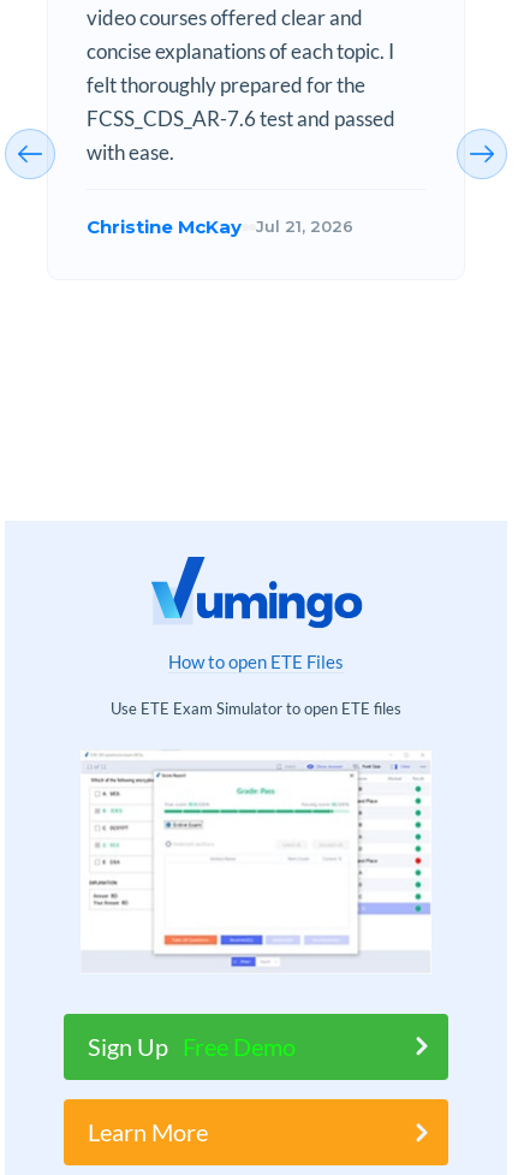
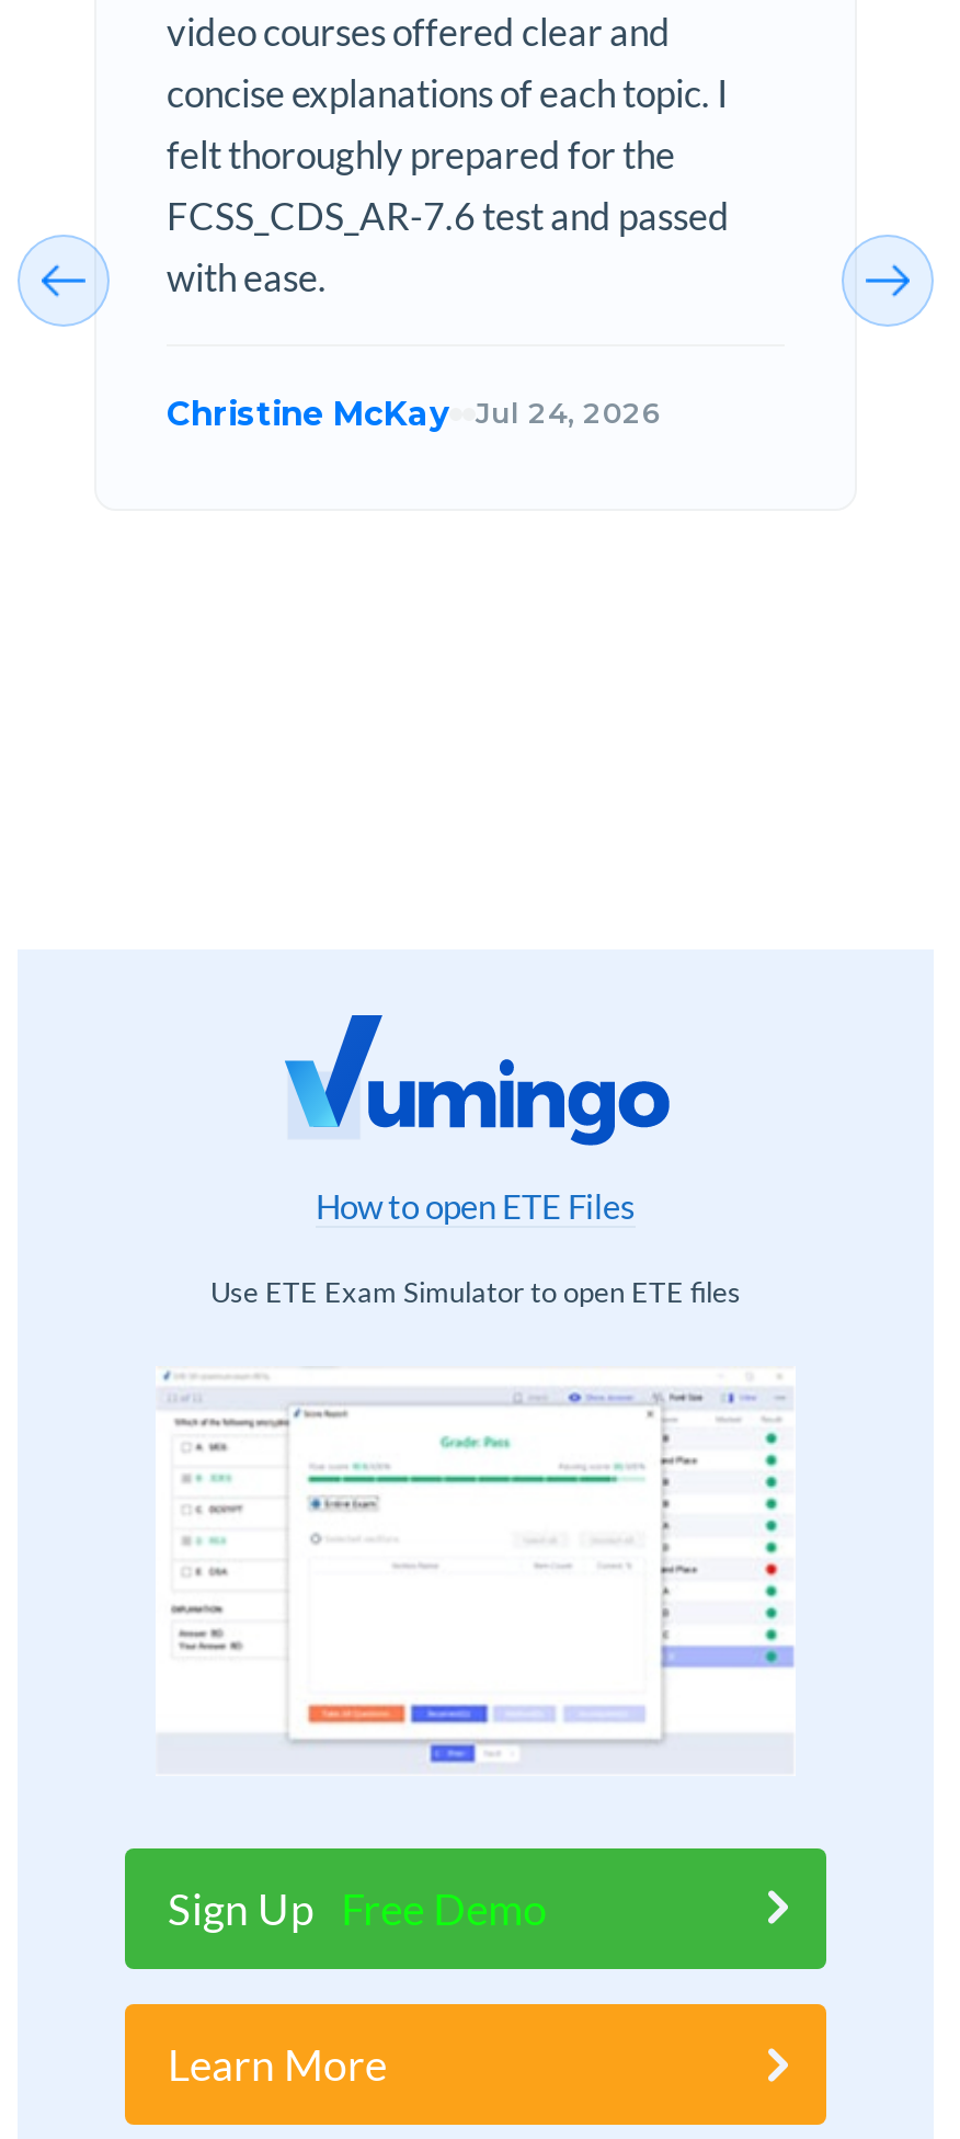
- Christine McKay Jul 21, 2026
+ Christine McKay Jul 24, 2026
